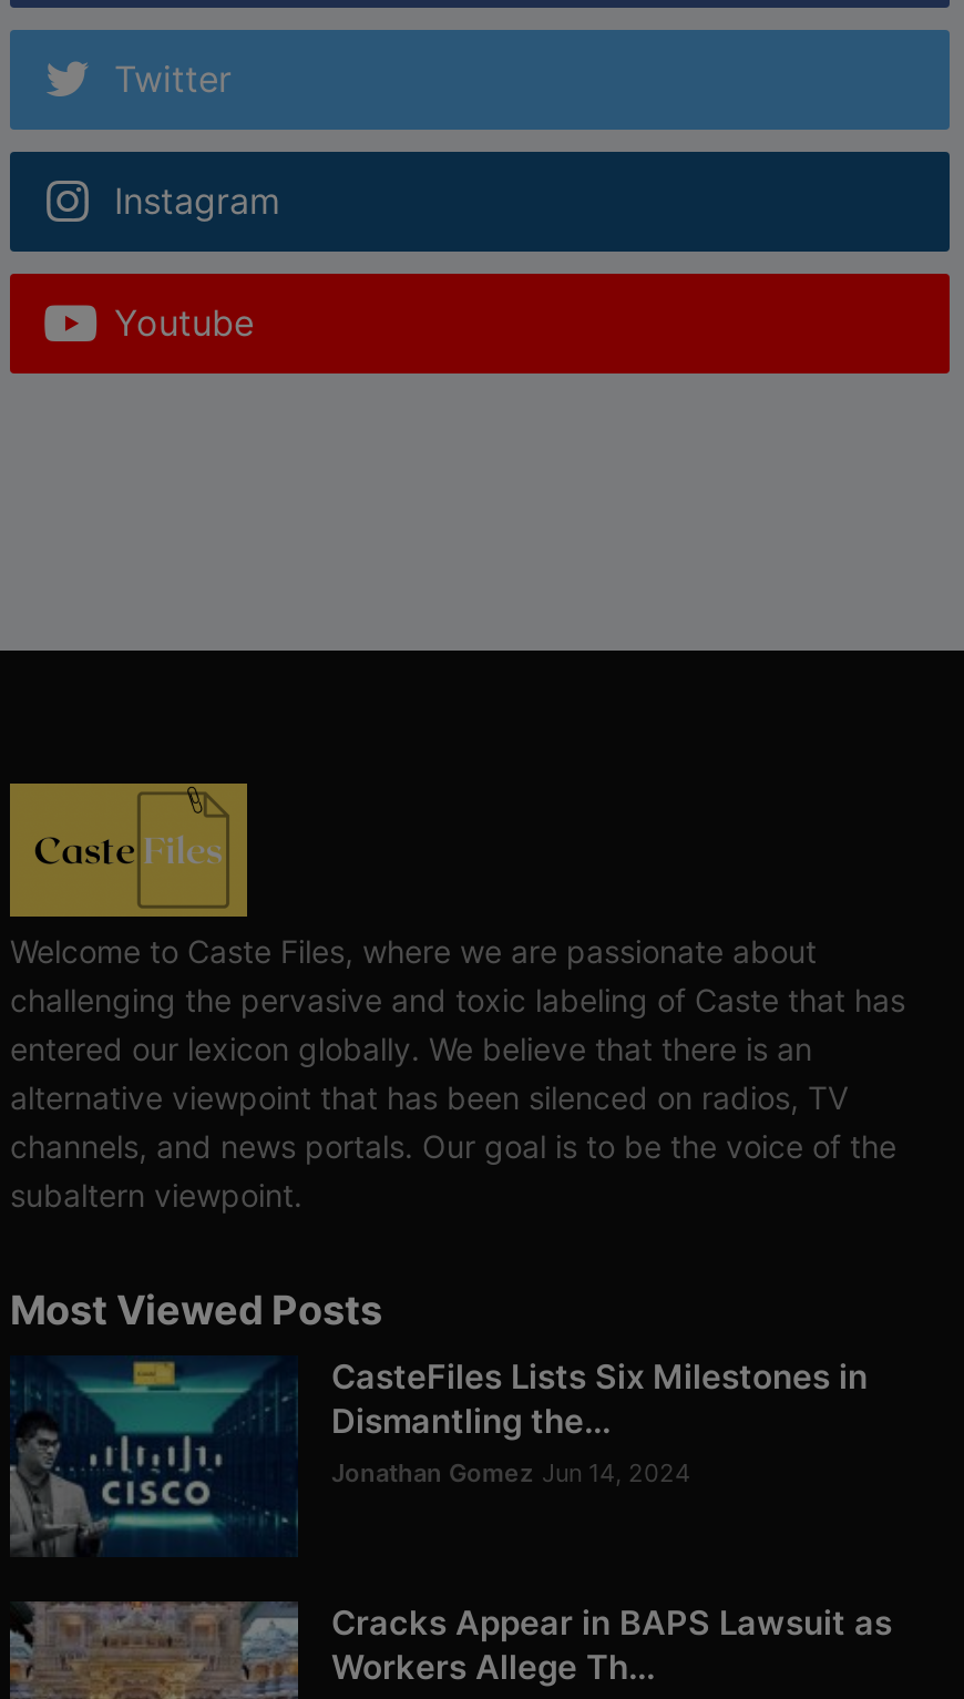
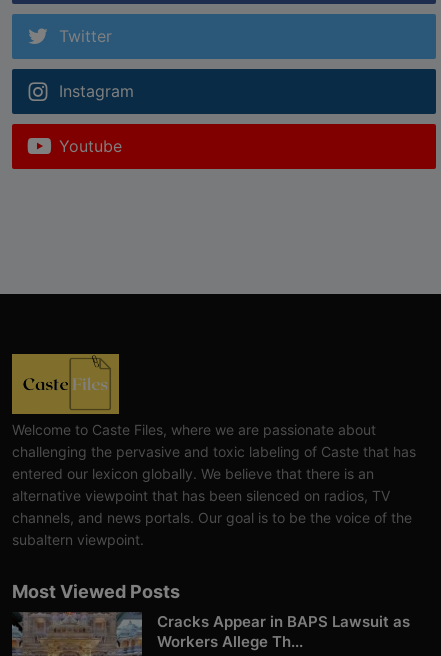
- [image]
- CasteFiles Lists Six Milestones in
- Dismantling the...
- Jonathan Gomez Jun 14, 2024
